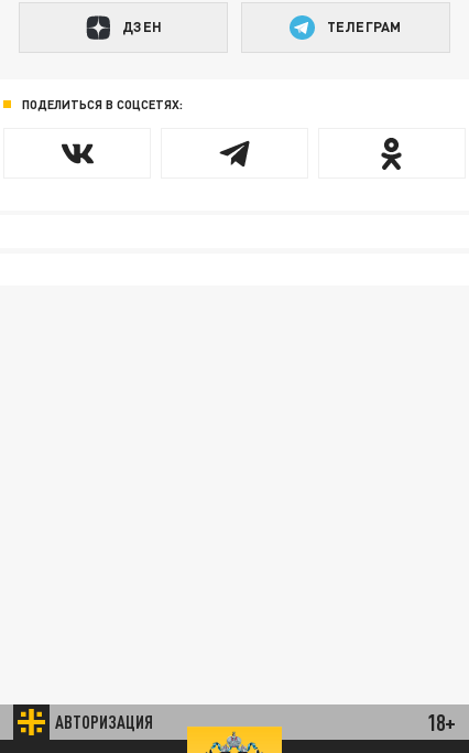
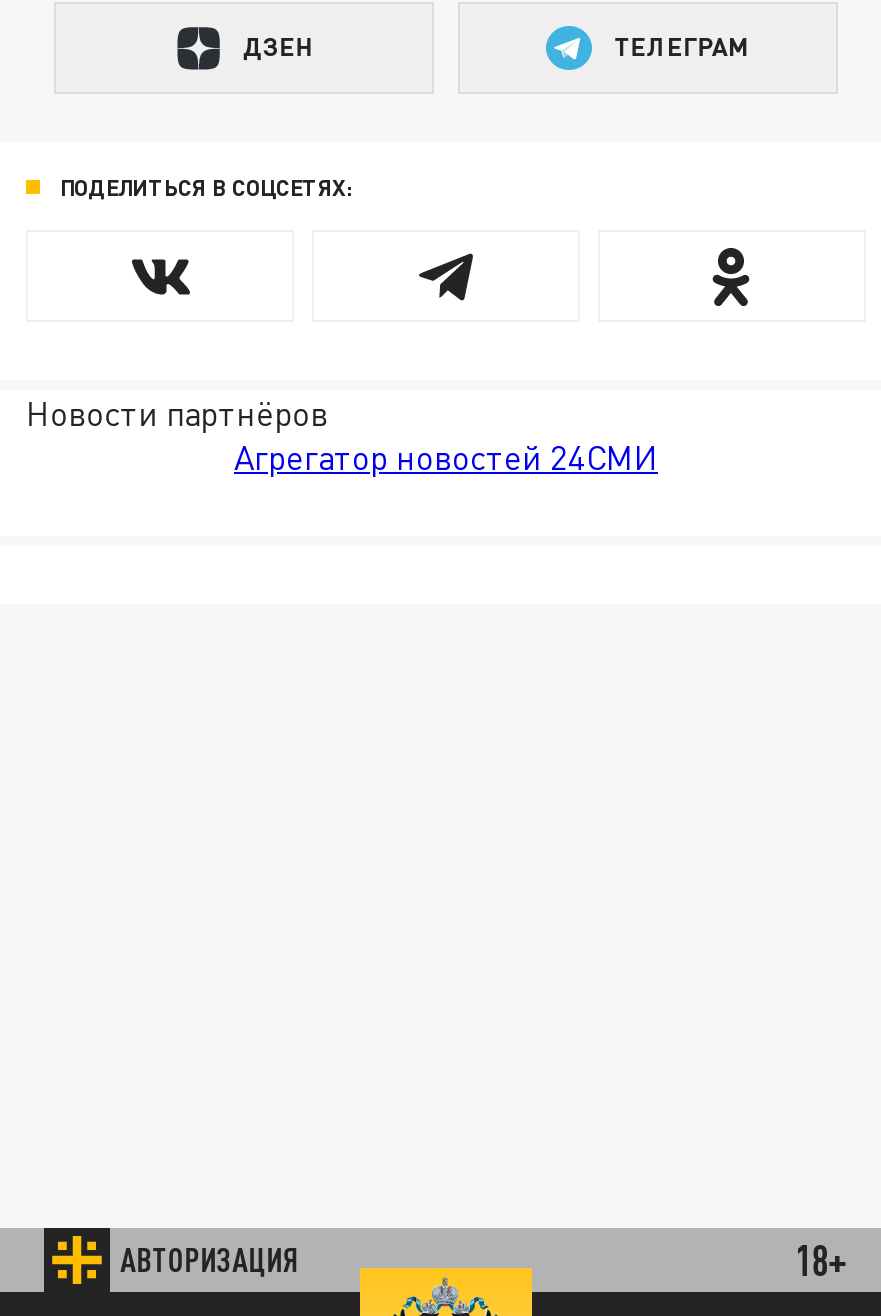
+ Новости партнёров
+ Агрегатор новостей 24СМИ
